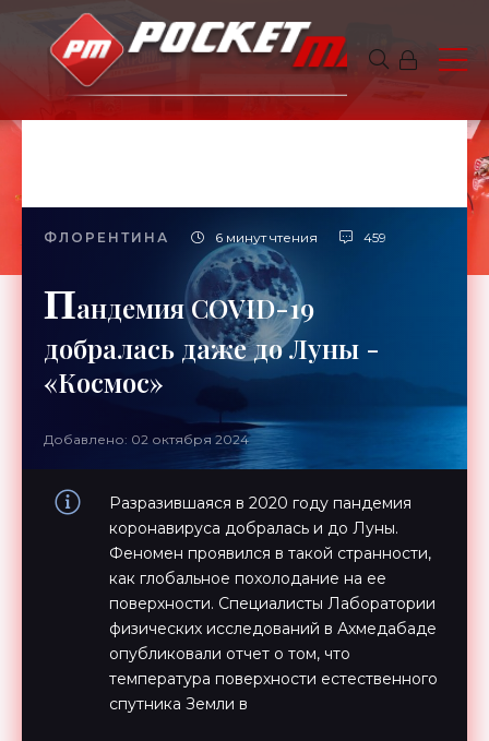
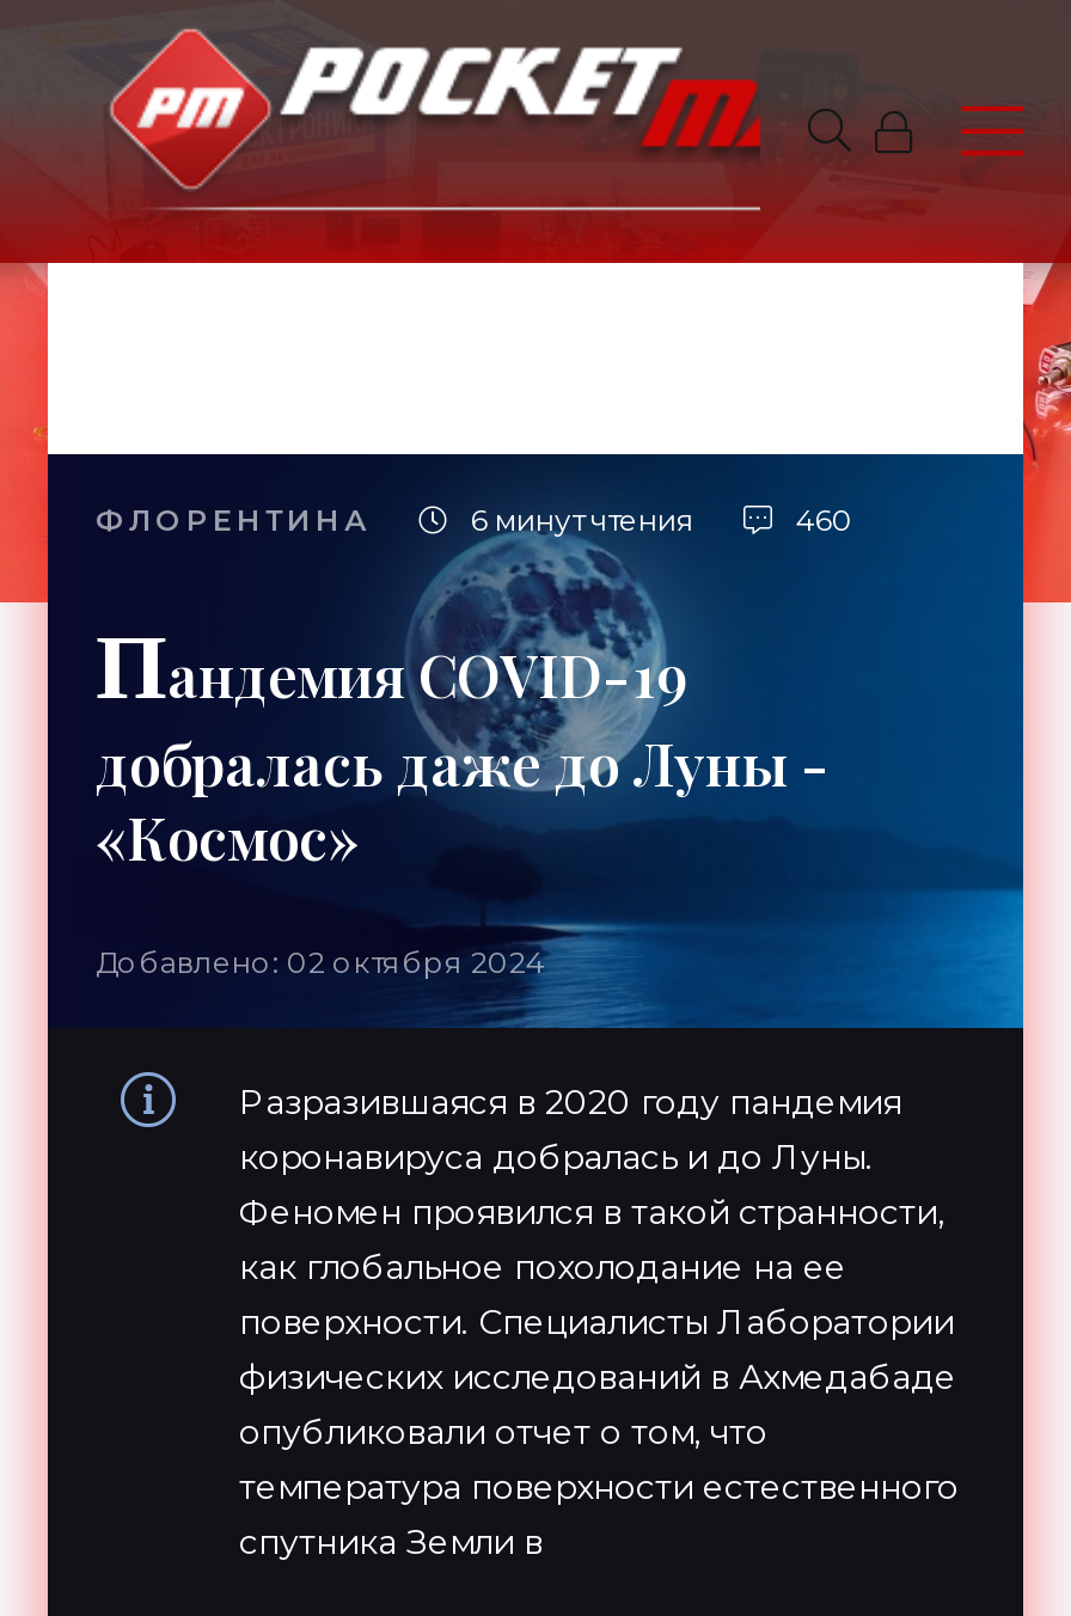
- 459
+ 460
